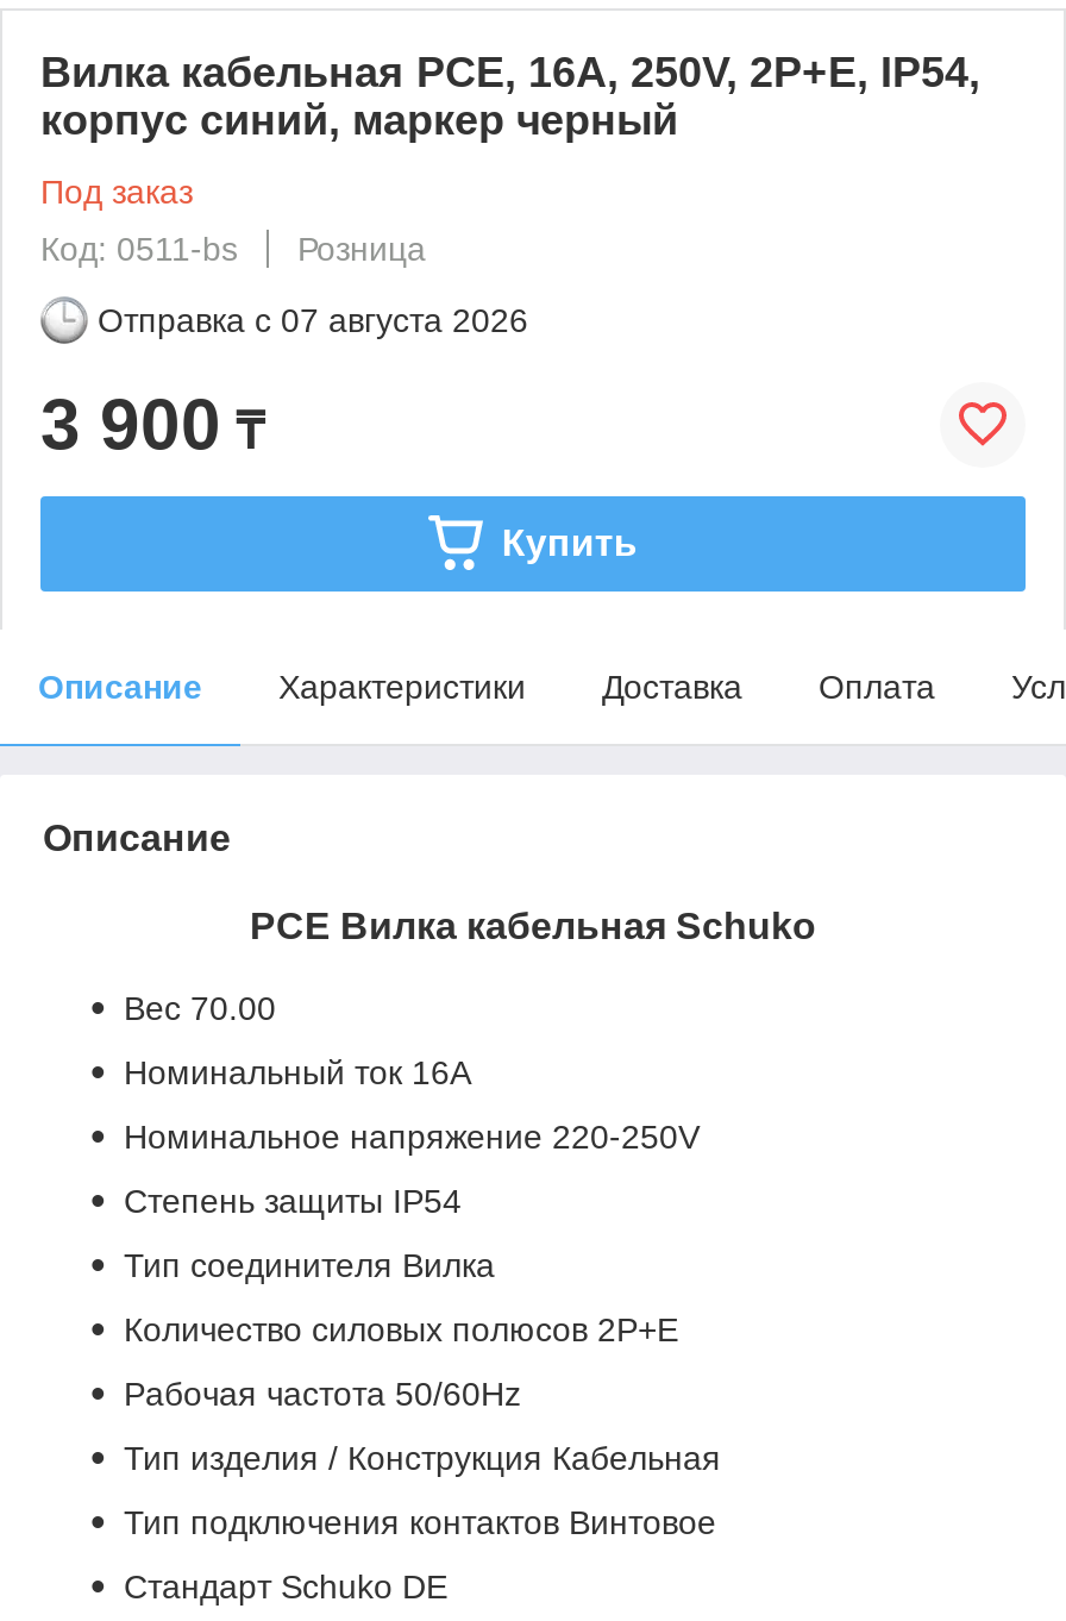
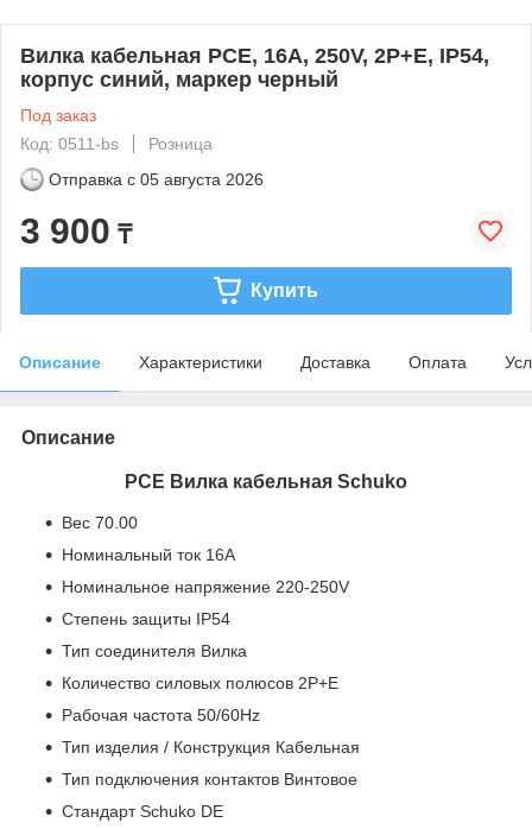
- Отправка с 07 августа 2026
+ Отправка с 05 августа 2026
